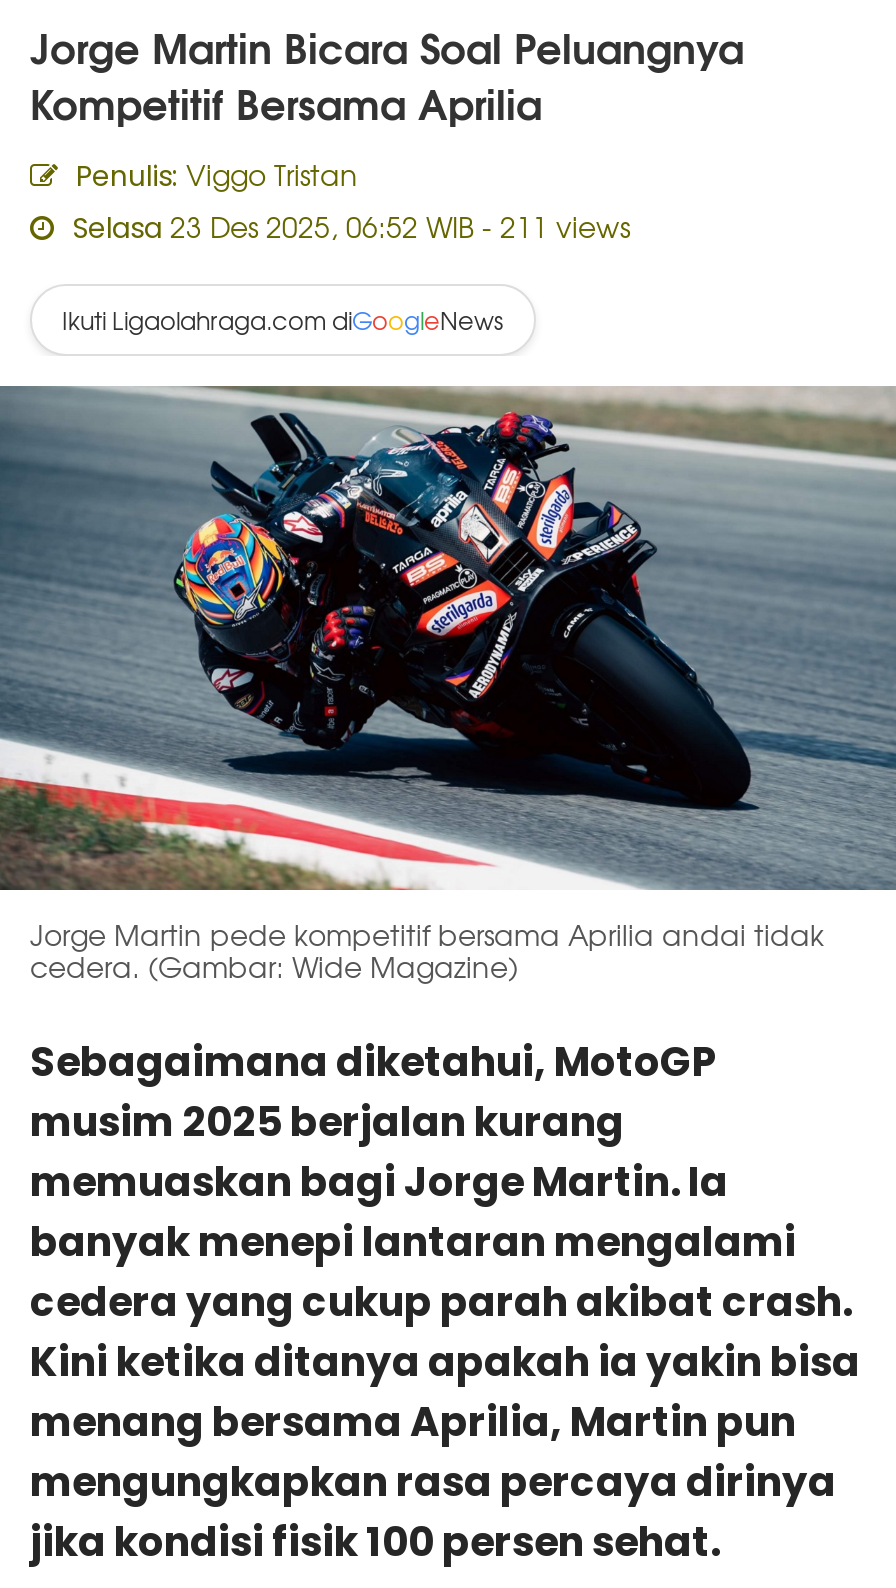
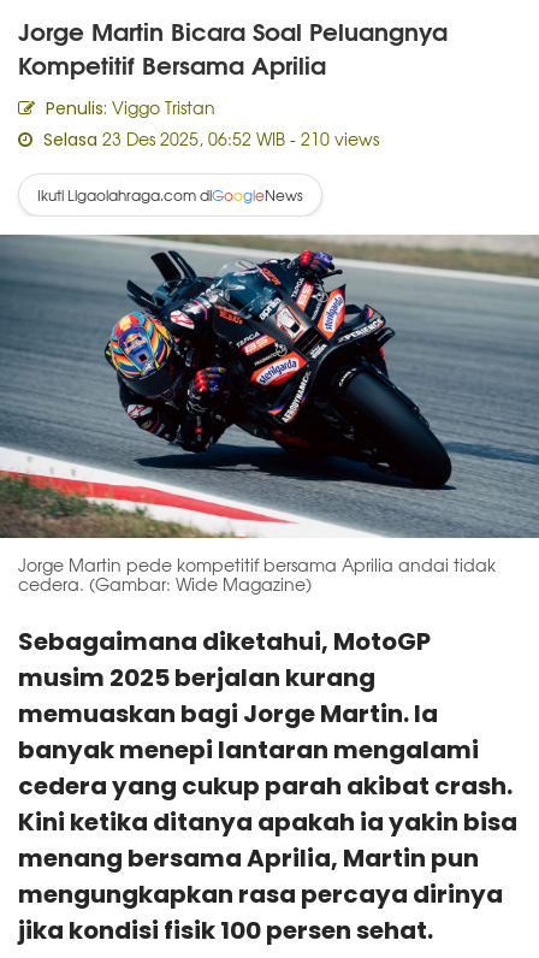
- Selasa 23 Des 2025, 06:52 WIB - 211 views
+ Selasa 23 Des 2025, 06:52 WIB - 210 views
